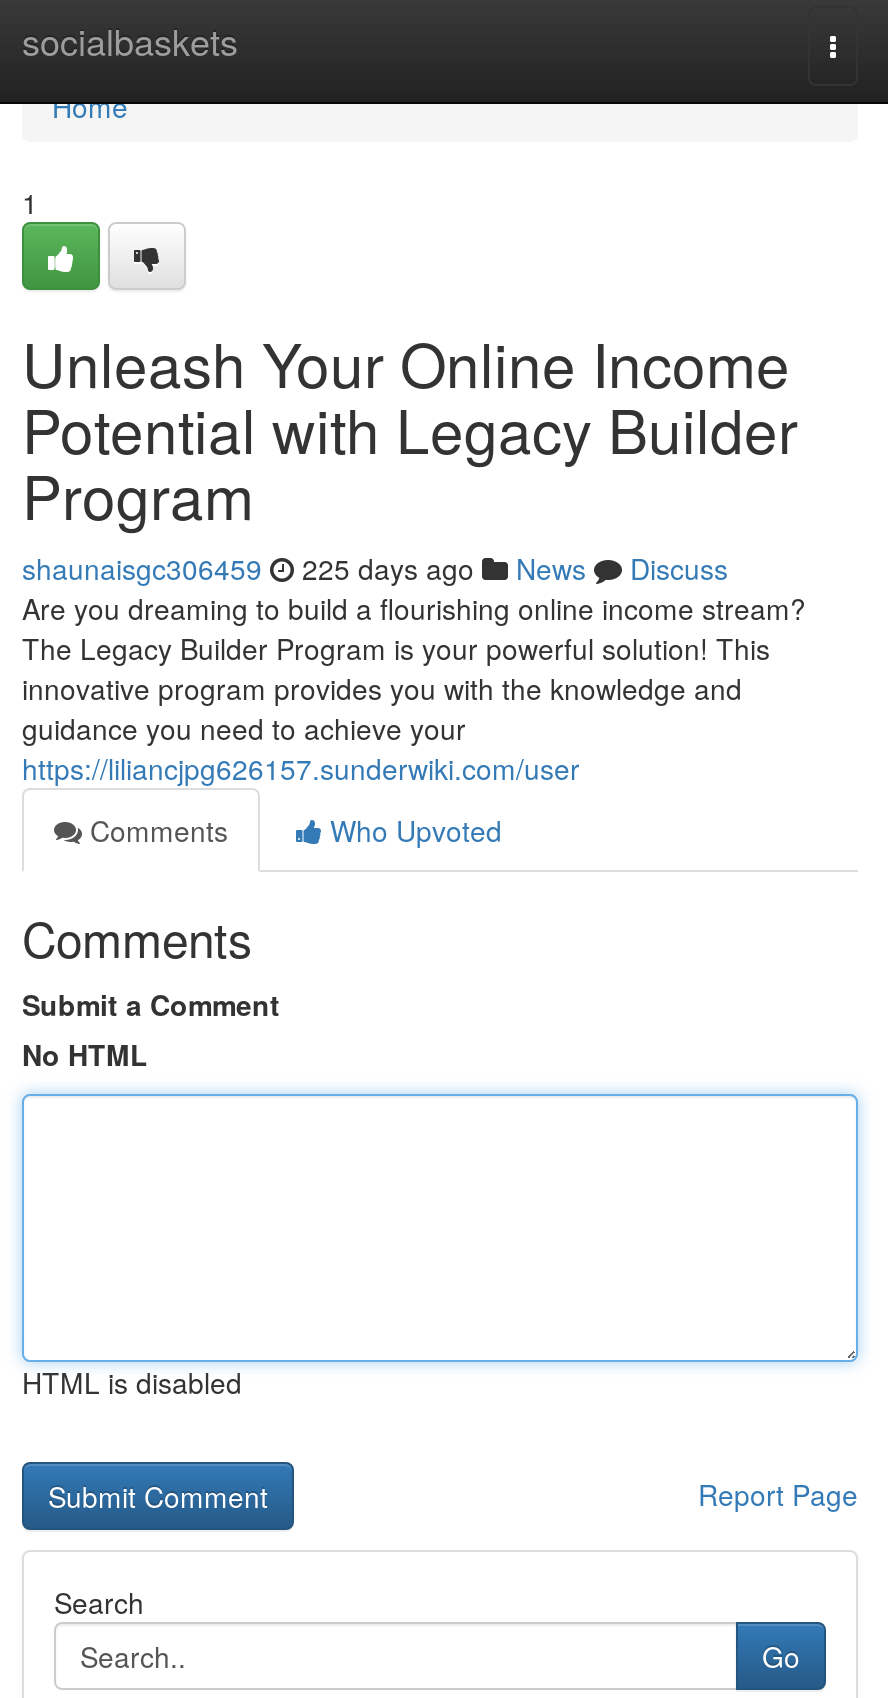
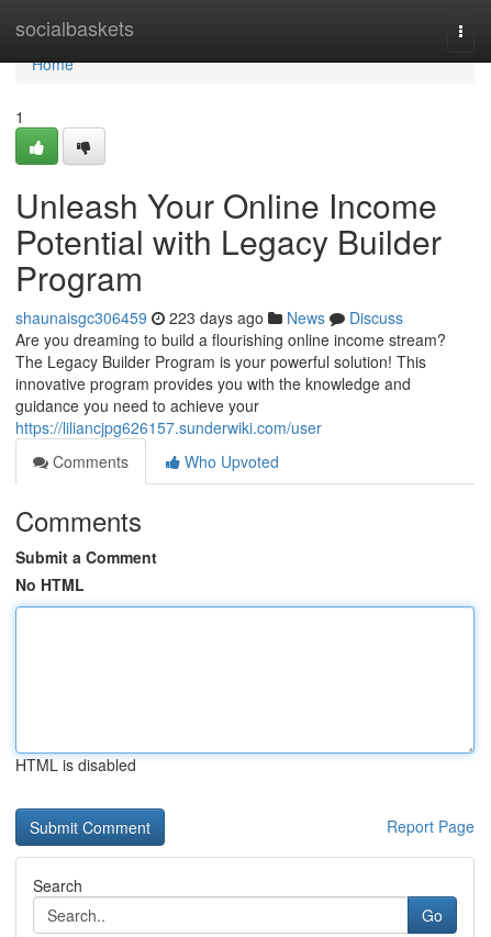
- shaunaisgc306459 225 days ago News Discuss
+ shaunaisgc306459 223 days ago News Discuss
